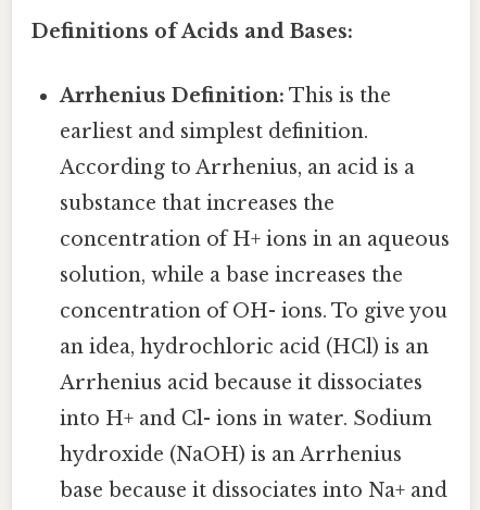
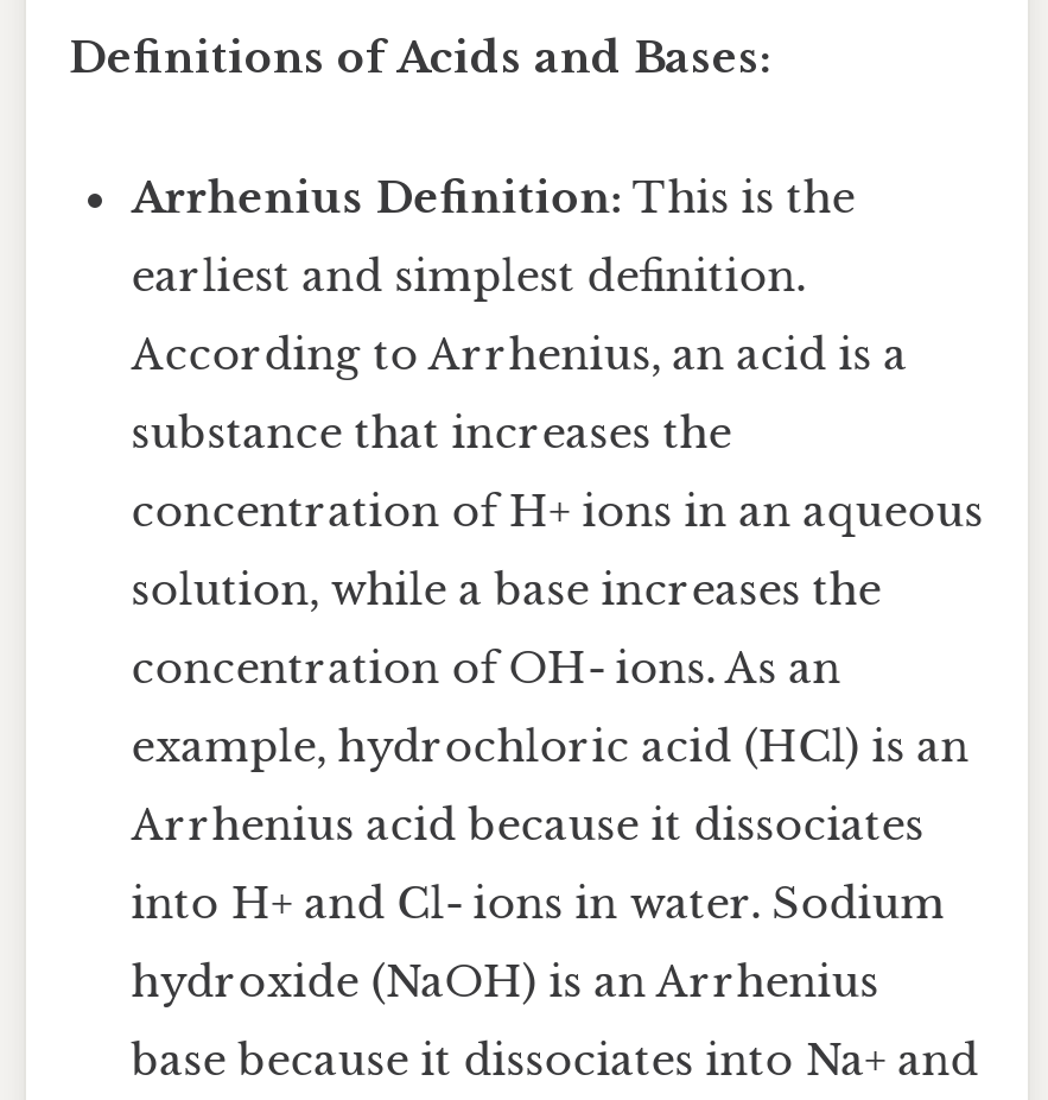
- concentration of OH- ions. To give you
+ concentration of OH- ions. As an

- an idea, hydrochloric acid (HCl) is an
+ example, hydrochloric acid (HCl) is an
